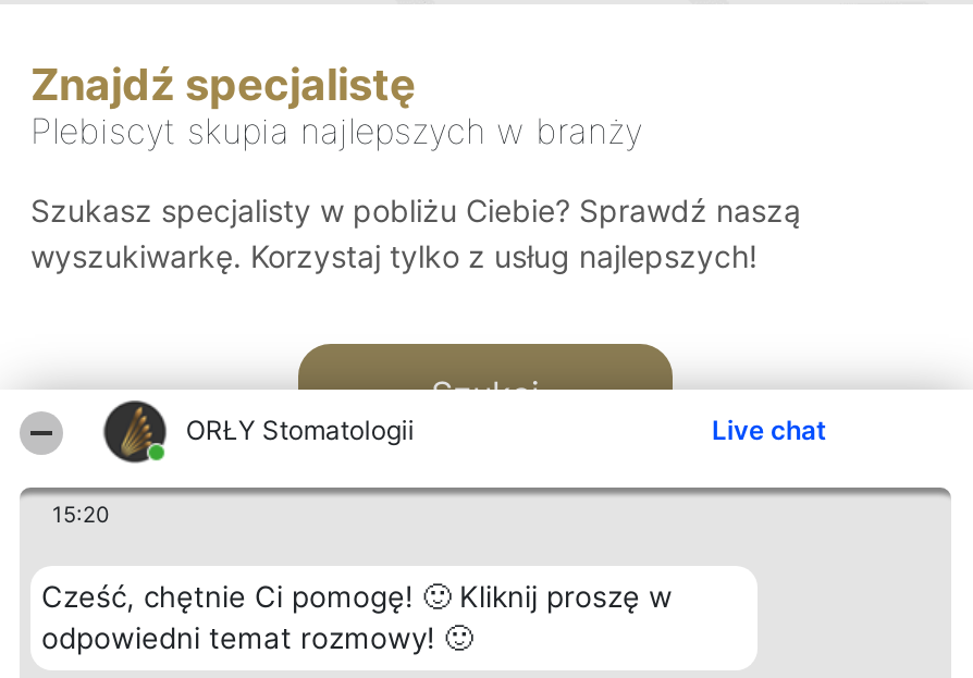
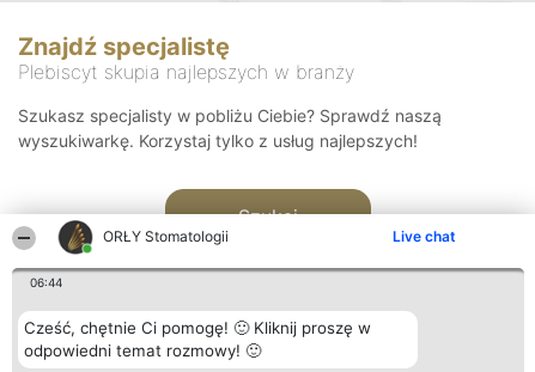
- 15:20
+ 06:44
